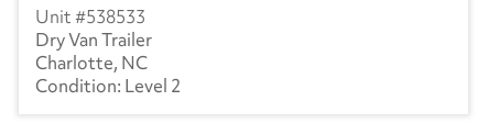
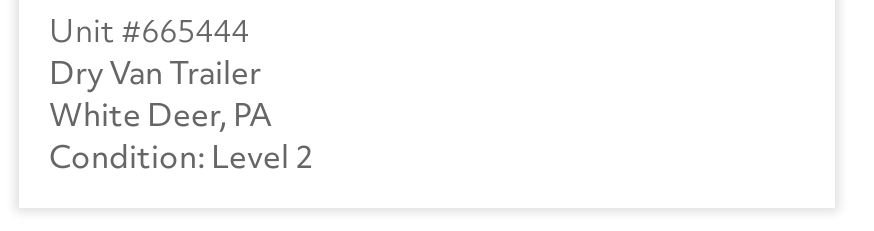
- 538533
+ 665444

- Charlotte, NC
+ White Deer, PA
